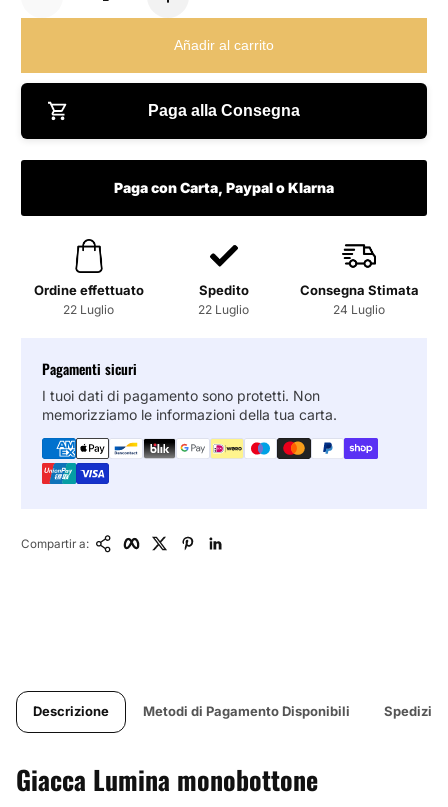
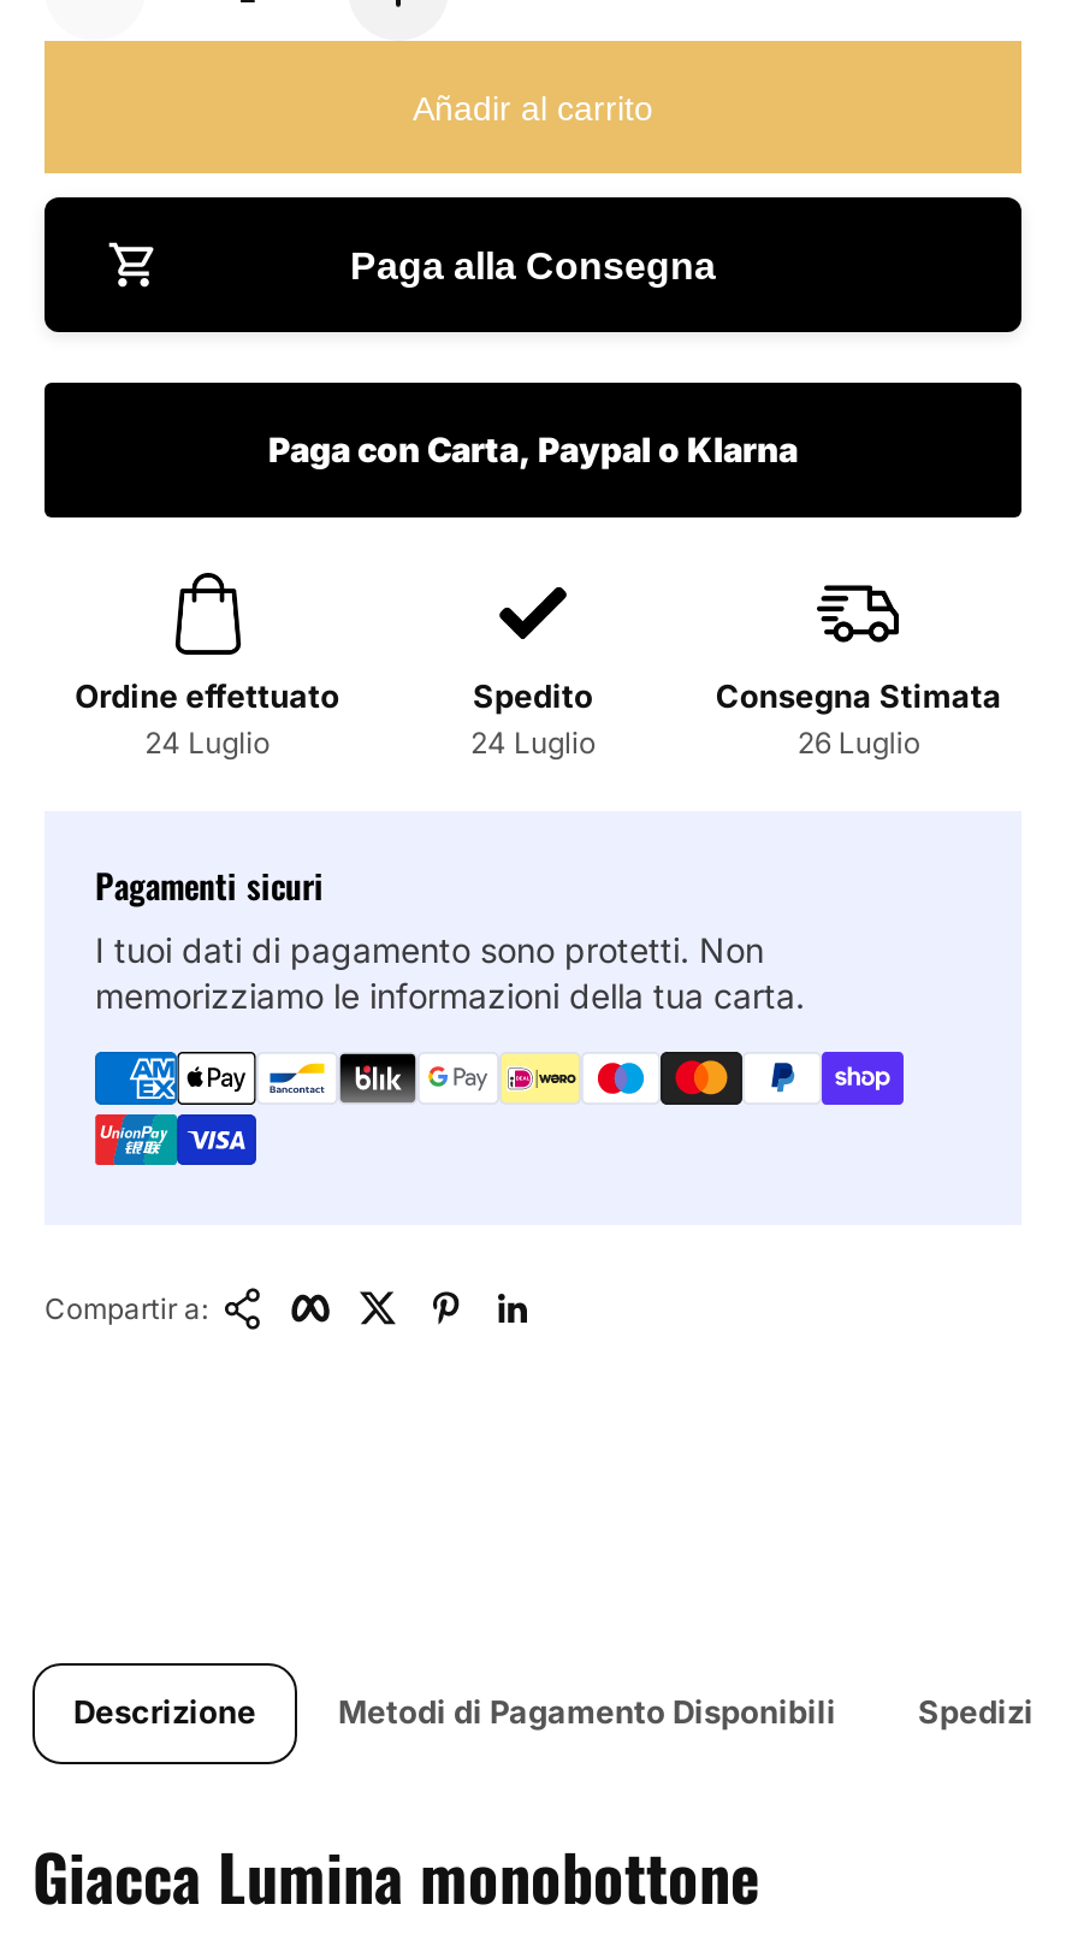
- 22 Luglio
+ 24 Luglio

- 22 Luglio
+ 24 Luglio

- 24 Luglio
+ 26 Luglio
